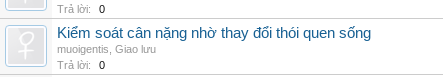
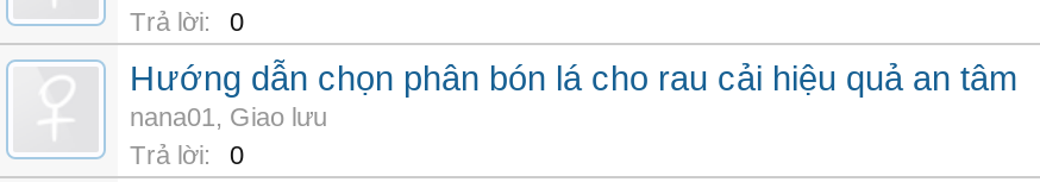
- Kiểm soát cân nặng nhờ thay đổi thói quen sống
- muoigentis, Giao lưu
+ Hướng dẫn chọn phân bón lá cho rau cải hiệu quả an tâm
+ nana01, Giao lưu
